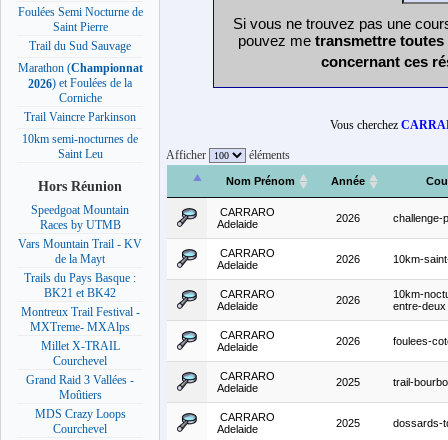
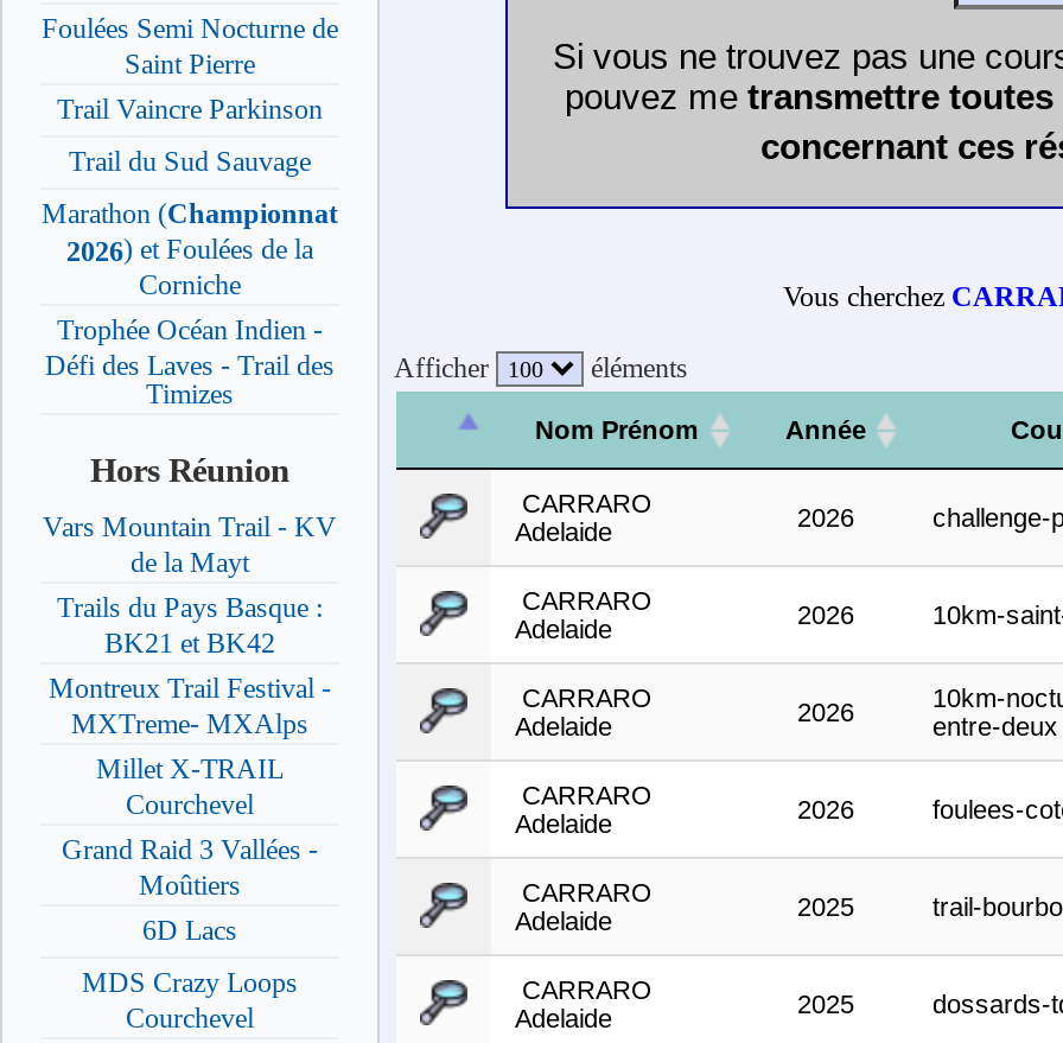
moved down: Trail du Sud Sauvage | Marathon (Championnat | 2026) et Foulées de la | Corniche

moved up: Trail Vaincre Parkinson

- 10km semi-nocturnes de
- Saint Leu
+ Trophée Océan Indien -
+ Défi des Laves - Trail des
+ Timizes

- Speedgoat Mountain
- Races by UTMB

moved up: Vars Mountain Trail - KV | de la Mayt | Trails du Pays Basque : | ... | Grand Raid 3 Vallées - | Moûtiers

+ 6D Lacs
